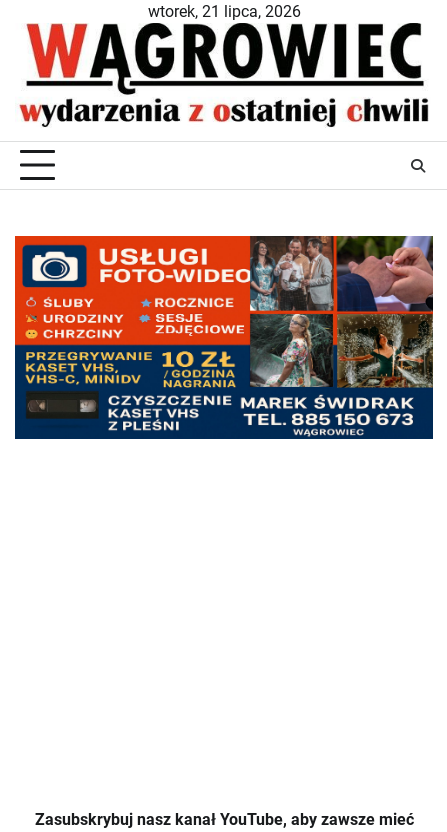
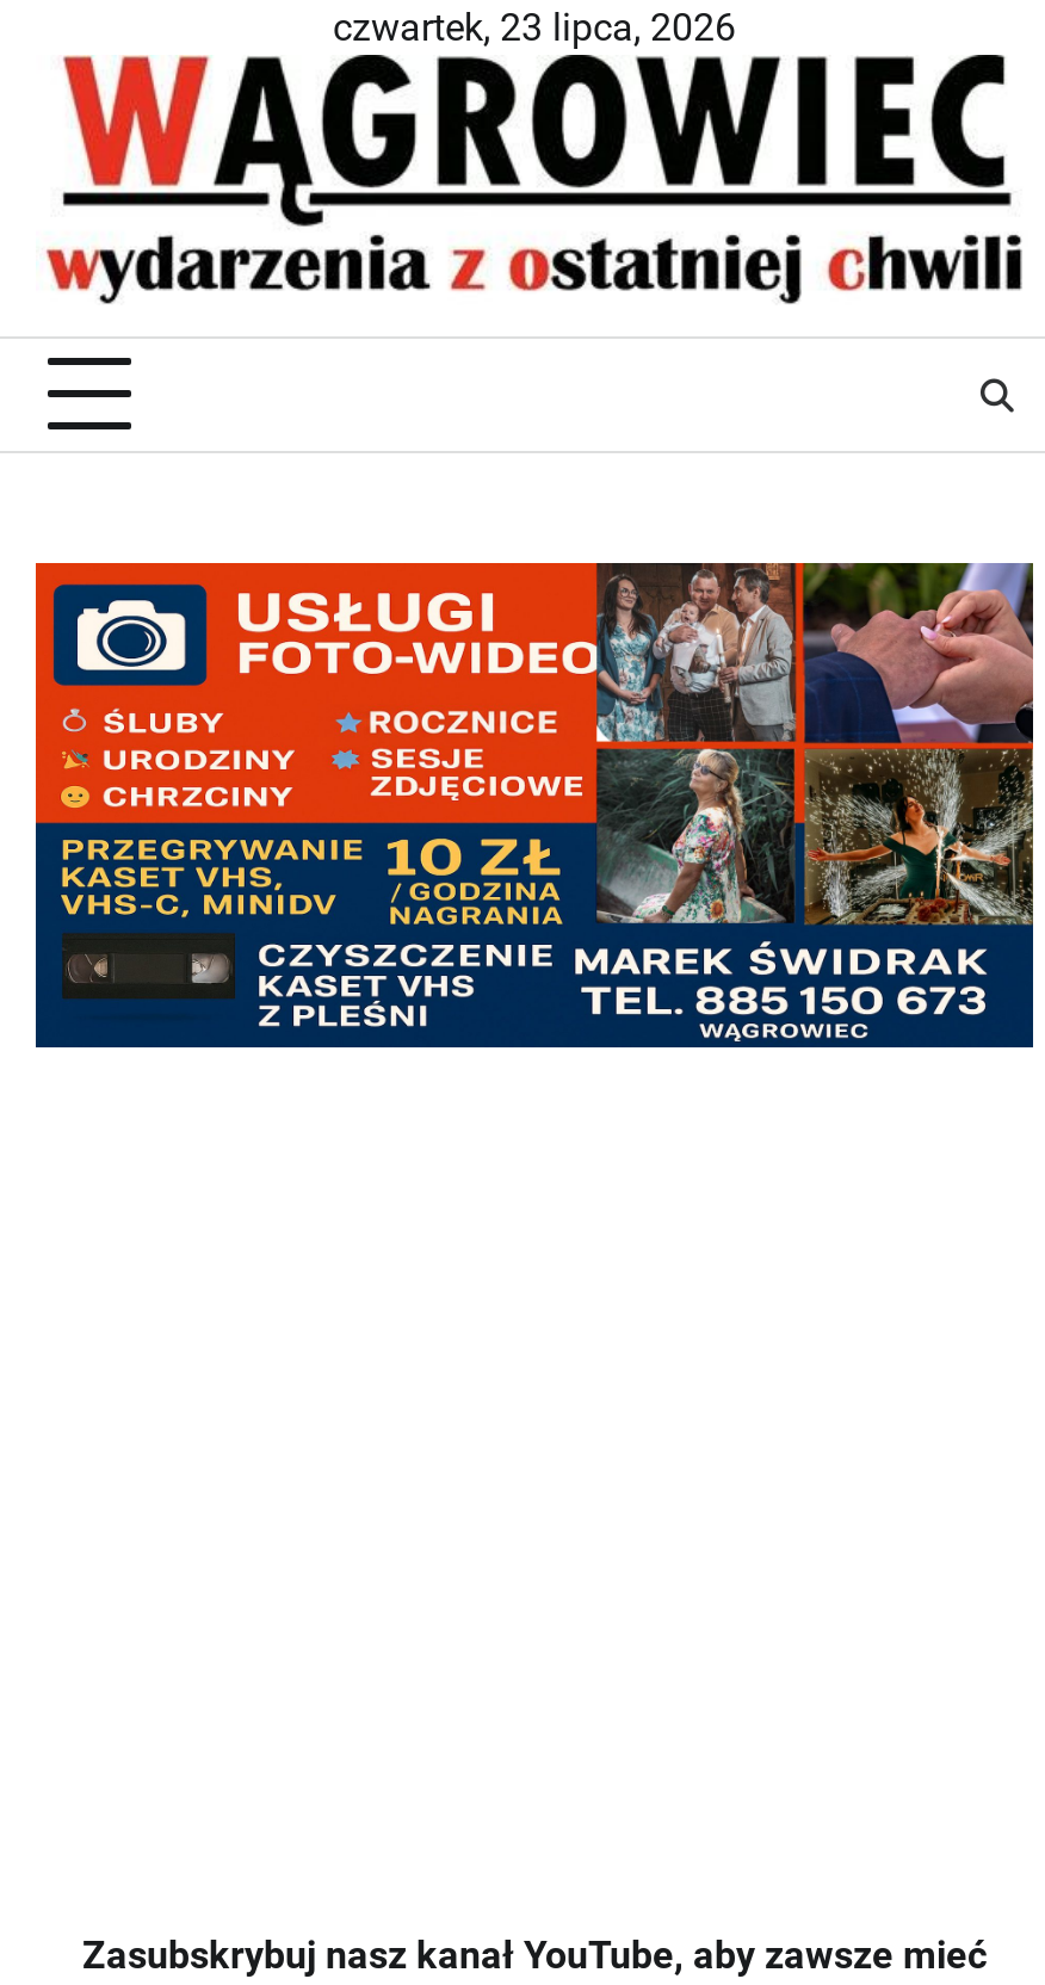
- wtorek, 21 lipca, 2026
+ czwartek, 23 lipca, 2026
